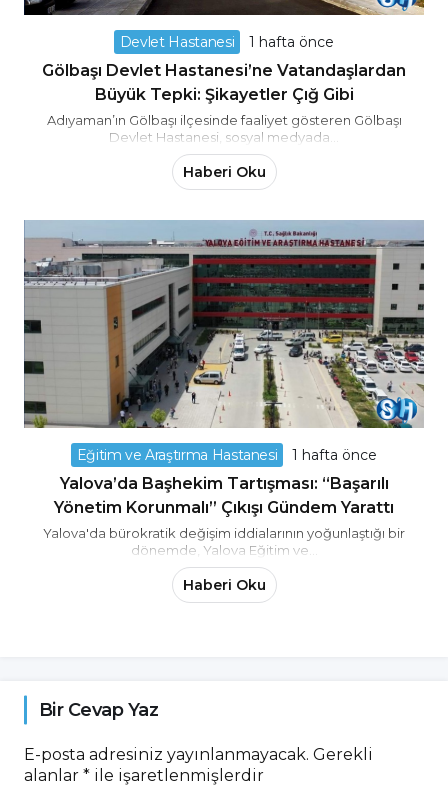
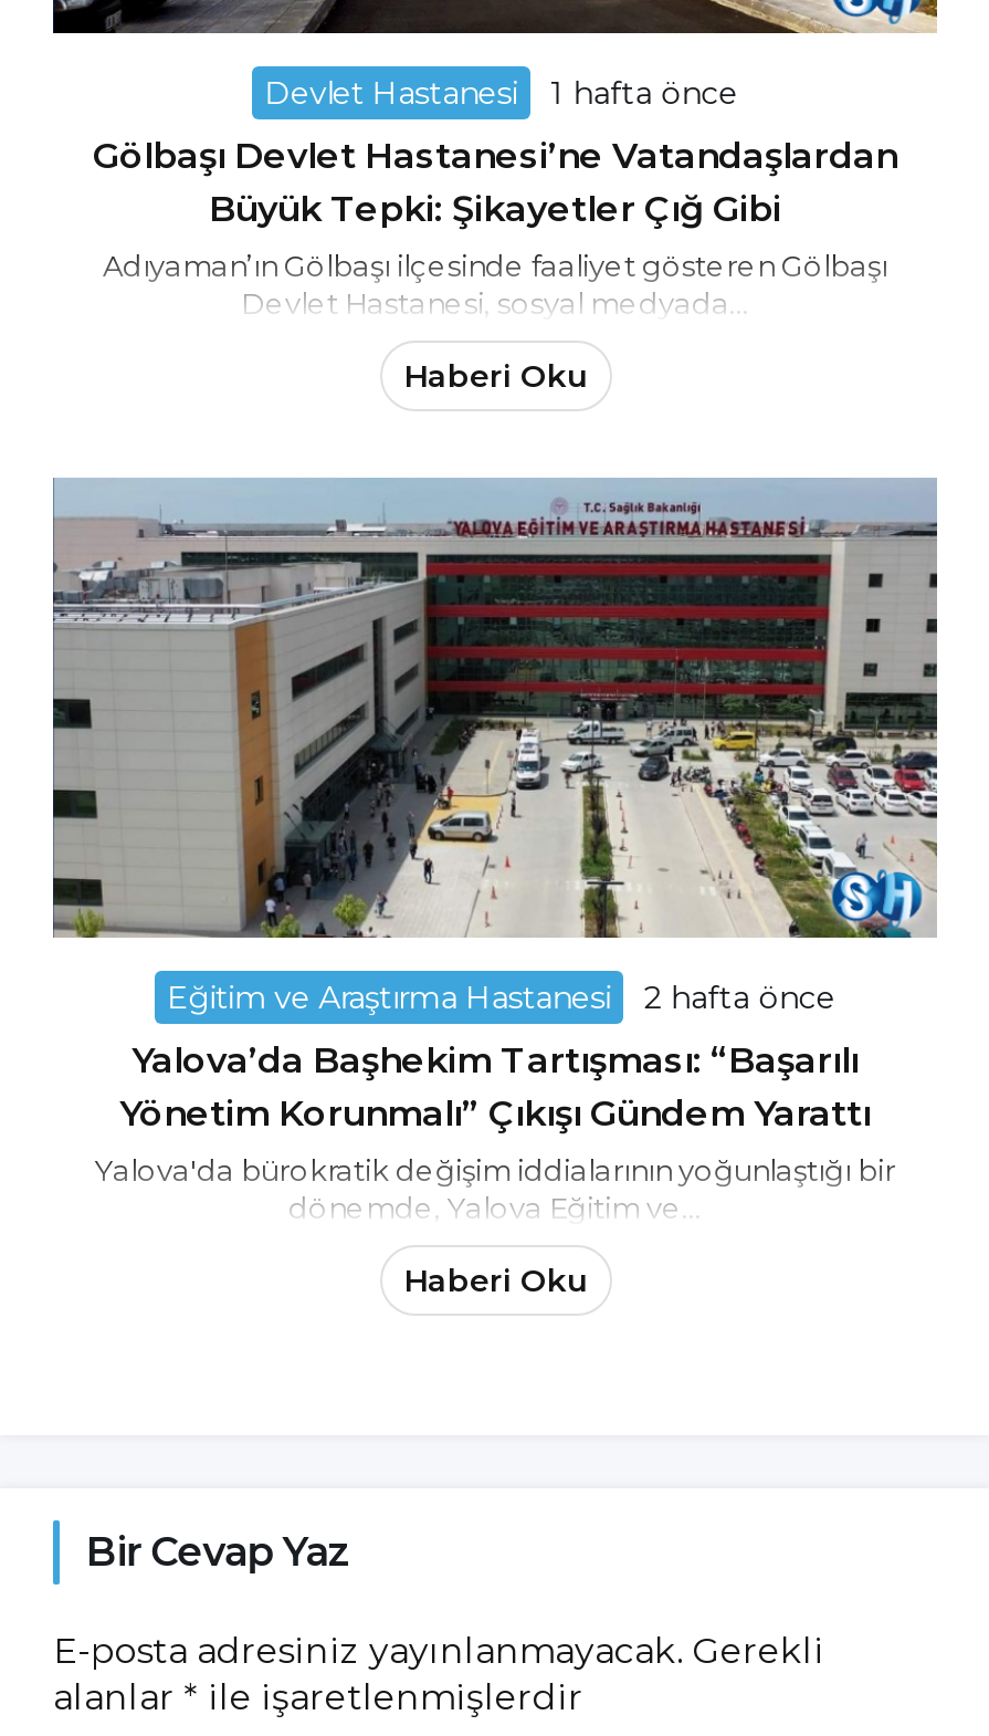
- Eğitim ve Araştırma Hastanesi 1 hafta önce
+ Eğitim ve Araştırma Hastanesi 2 hafta önce
